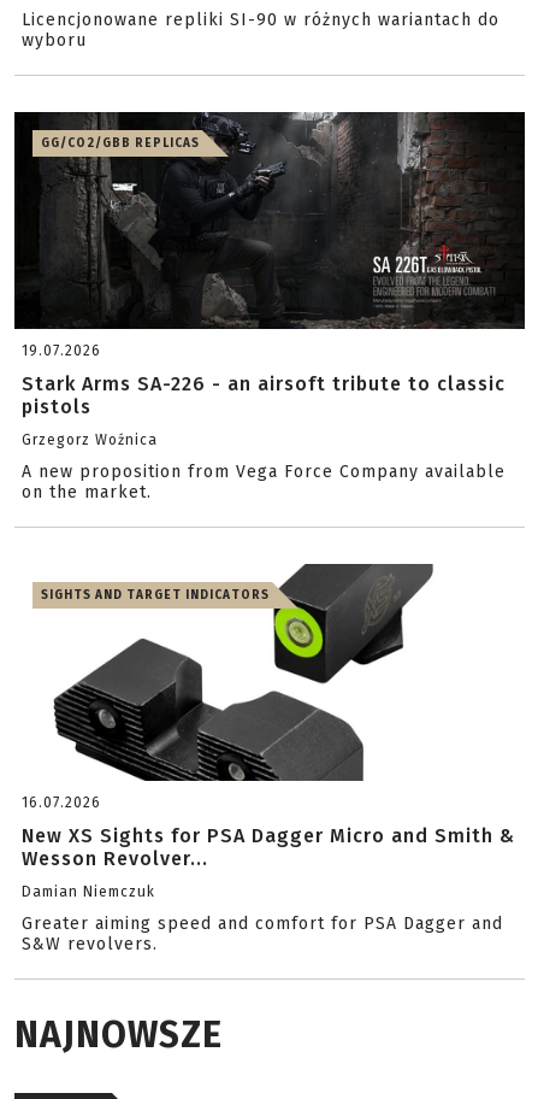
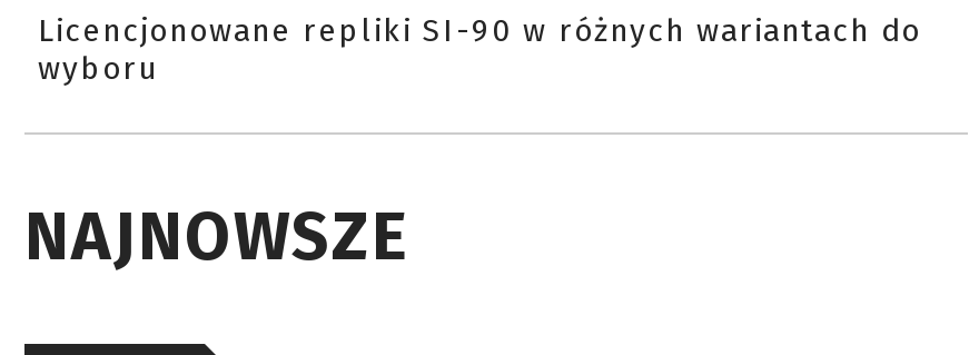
- [image]
- GG/CO2/GBB REPLICAS

- 19.07.2026
- Stark Arms SA-226 - an airsoft tribute to classic
- pistols
- Grzegorz Woźnica
- A new proposition from Vega Force Company available
- on the market.

- [image]
- SIGHTS AND TARGET INDICATORS

- 16.07.2026
- New XS Sights for PSA Dagger Micro and Smith &
- Wesson Revolver...
- Damian Niemczuk
- Greater aiming speed and comfort for PSA Dagger and
- S&W revolvers.
